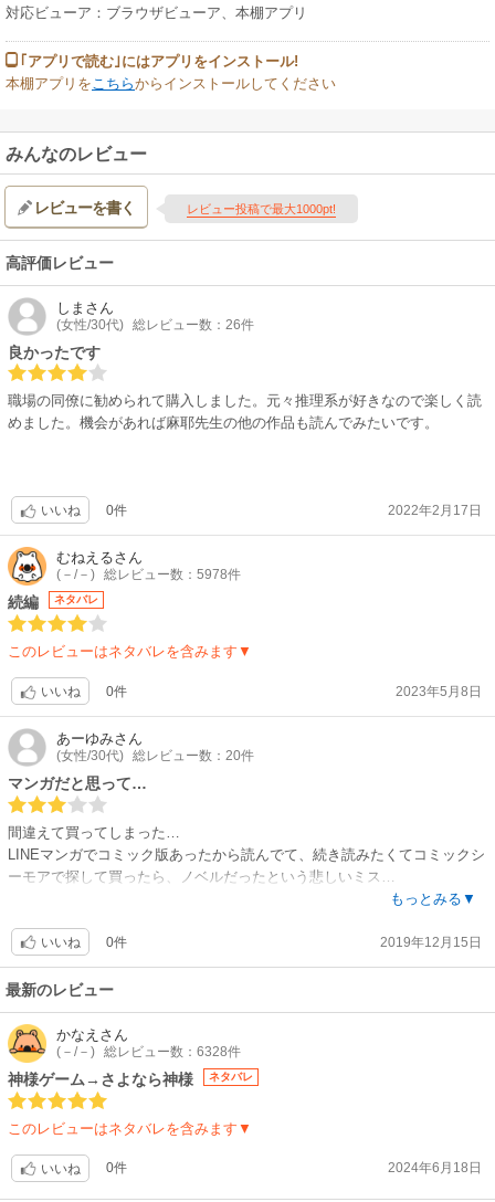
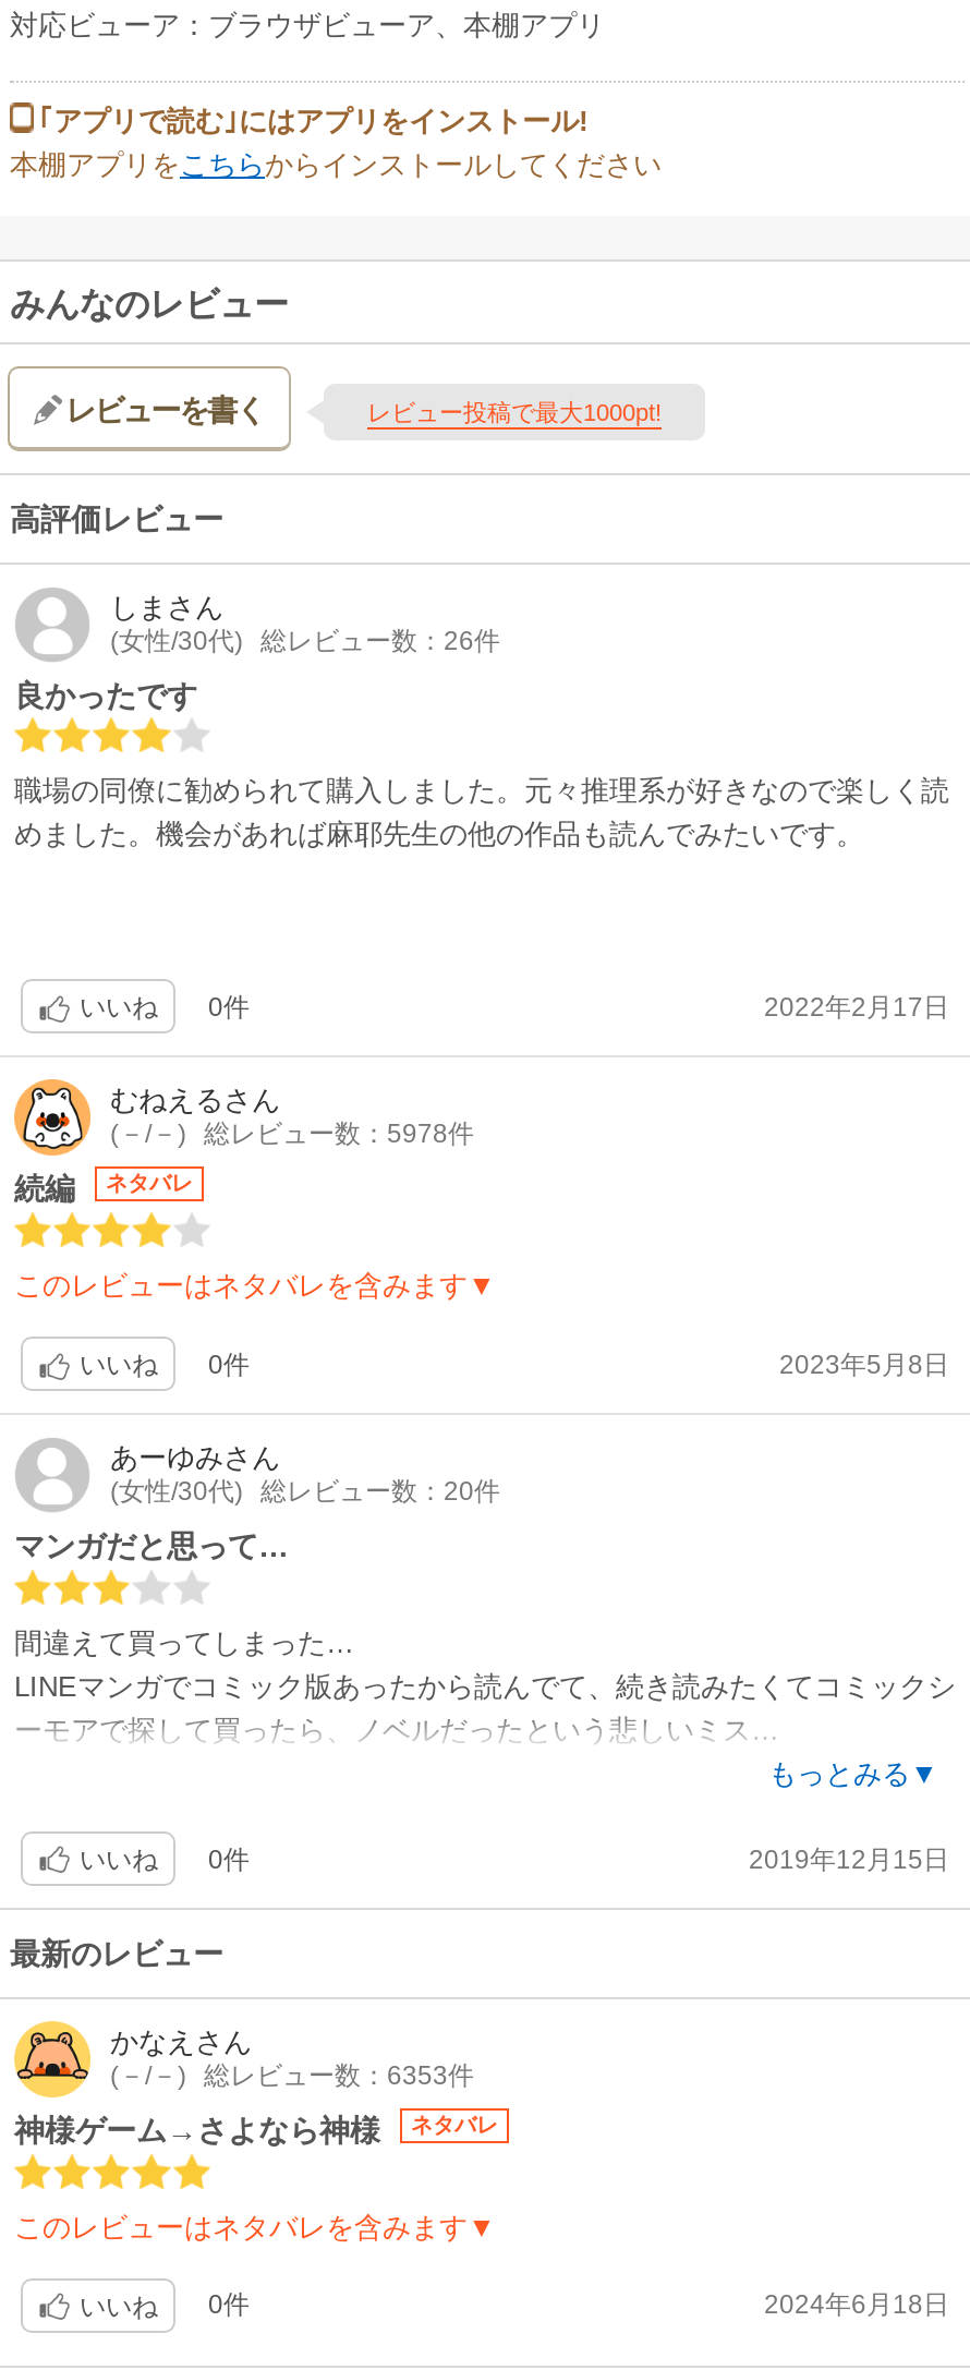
- (－/－) 総レビュー数：6328件
+ (－/－) 総レビュー数：6353件
